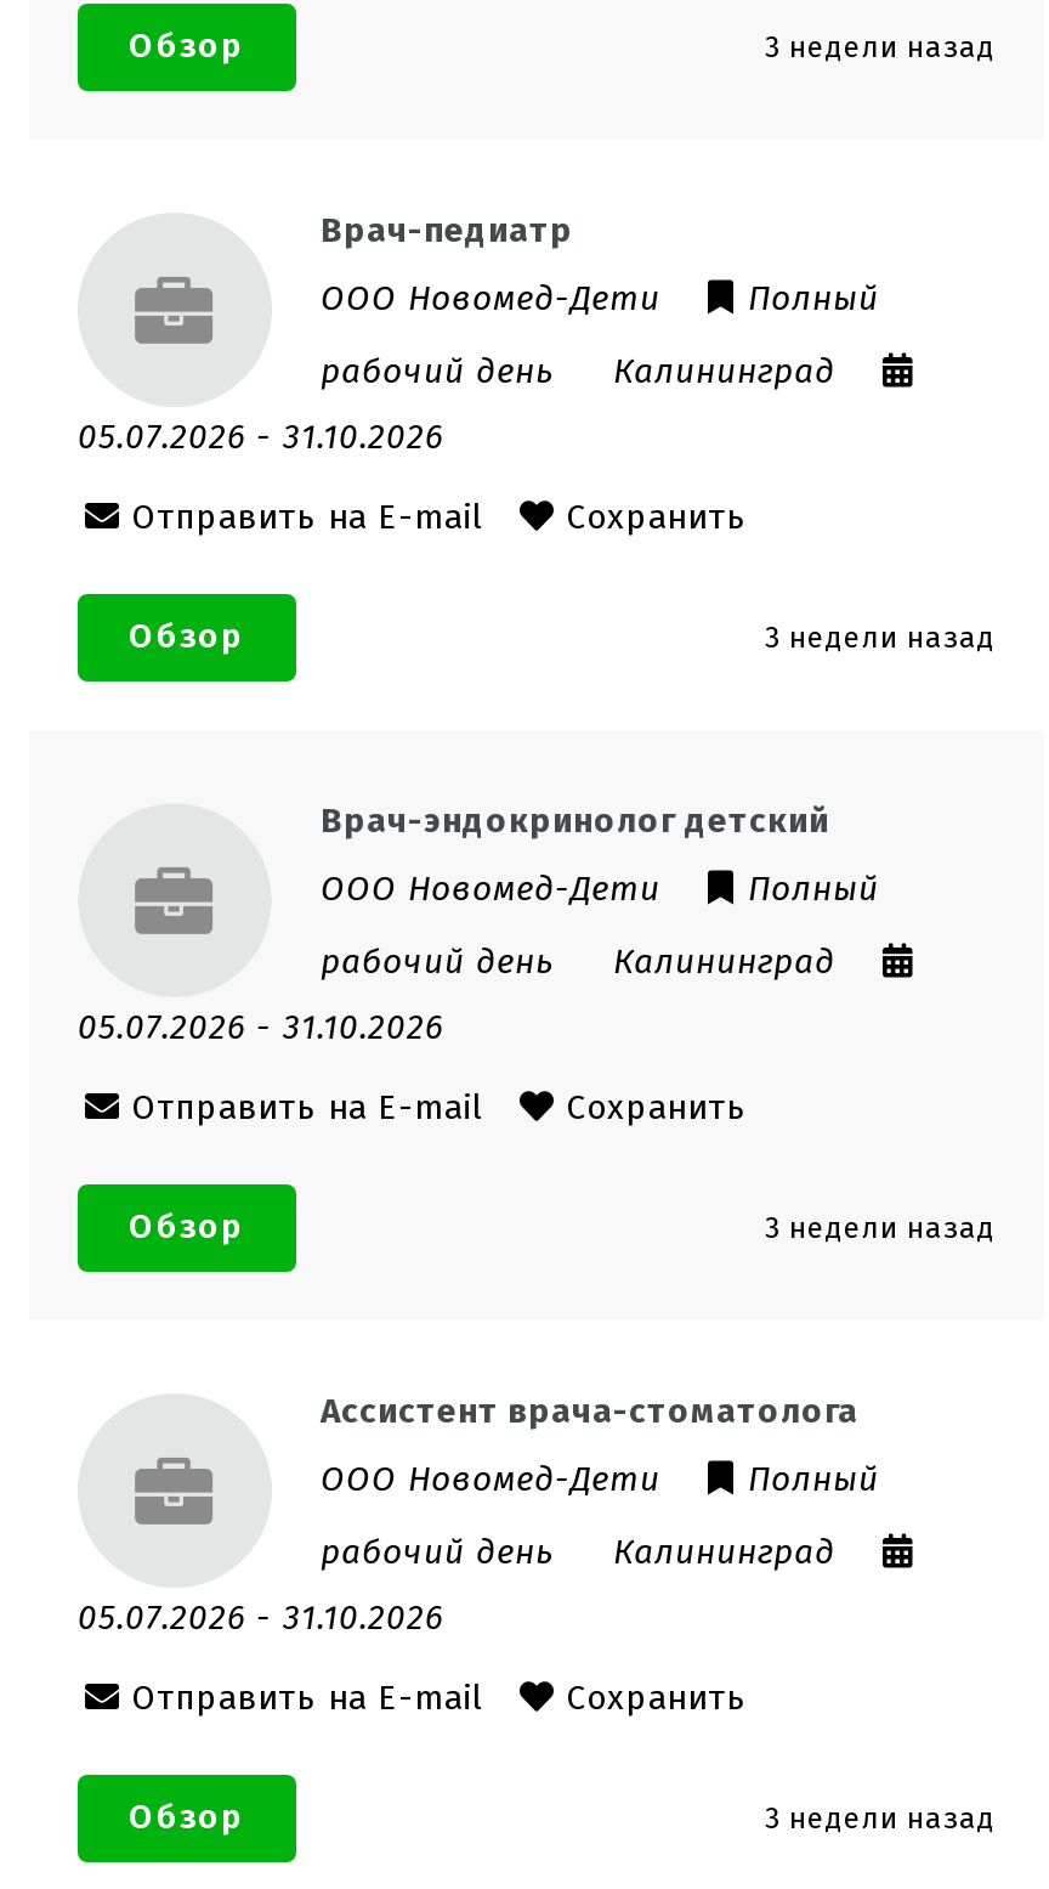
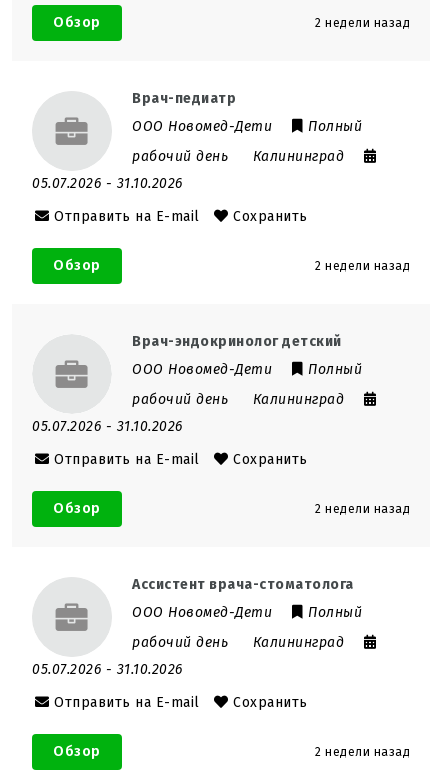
- 3 недели назад
+ 2 недели назад

- 3 недели назад
+ 2 недели назад

- 3 недели назад
+ 2 недели назад

- 3 недели назад
+ 2 недели назад
